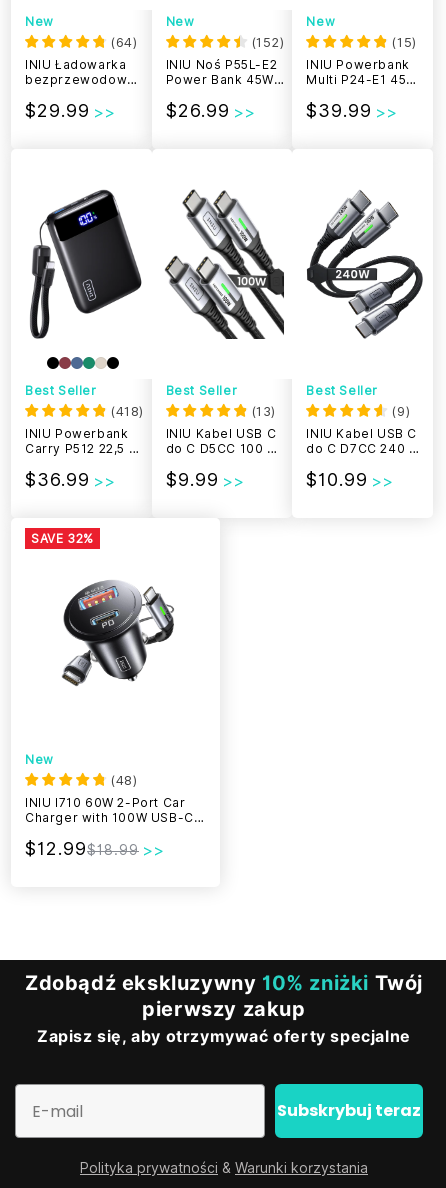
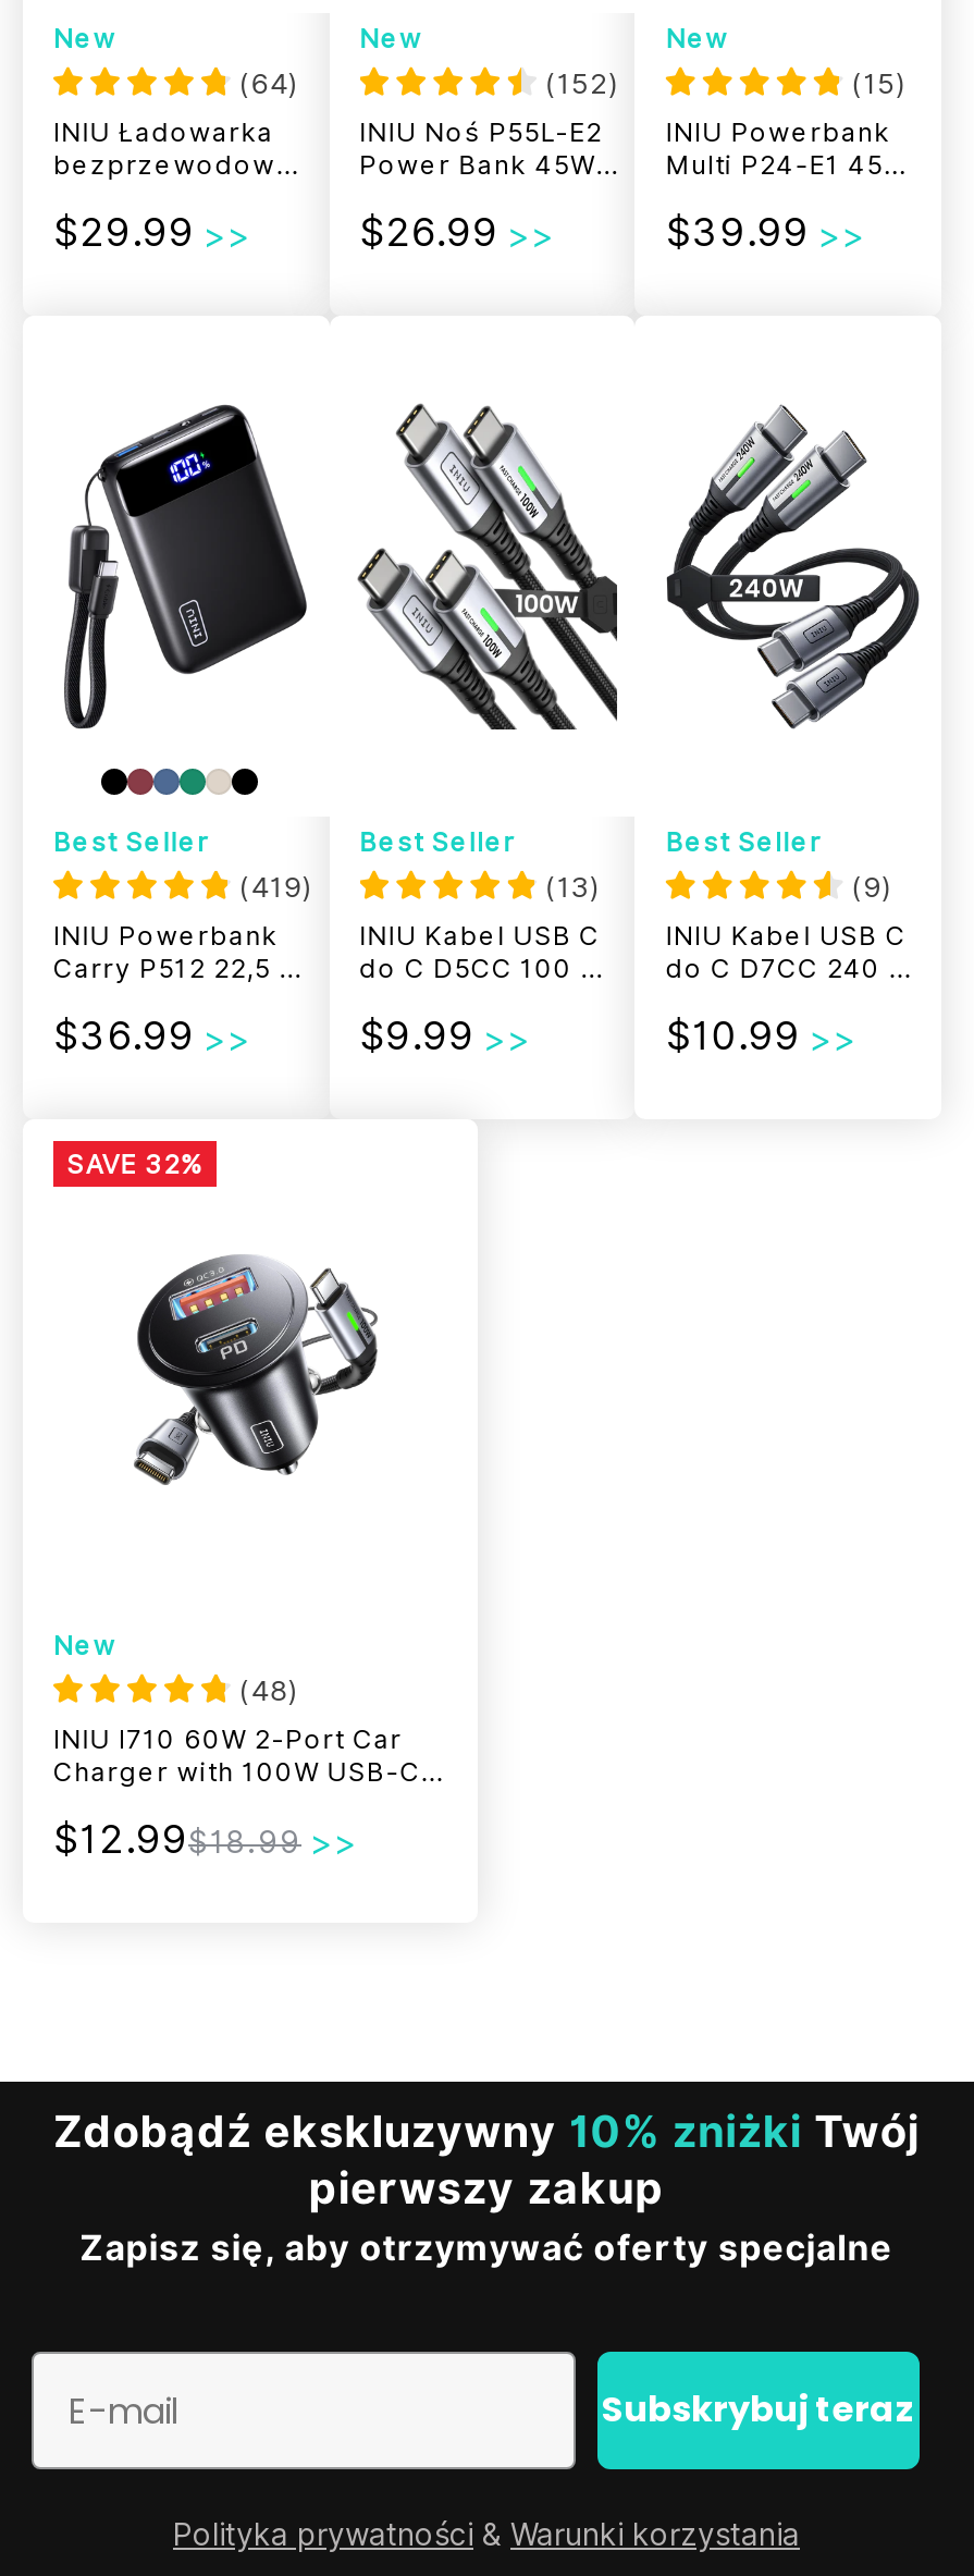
- (418)
+ (419)
